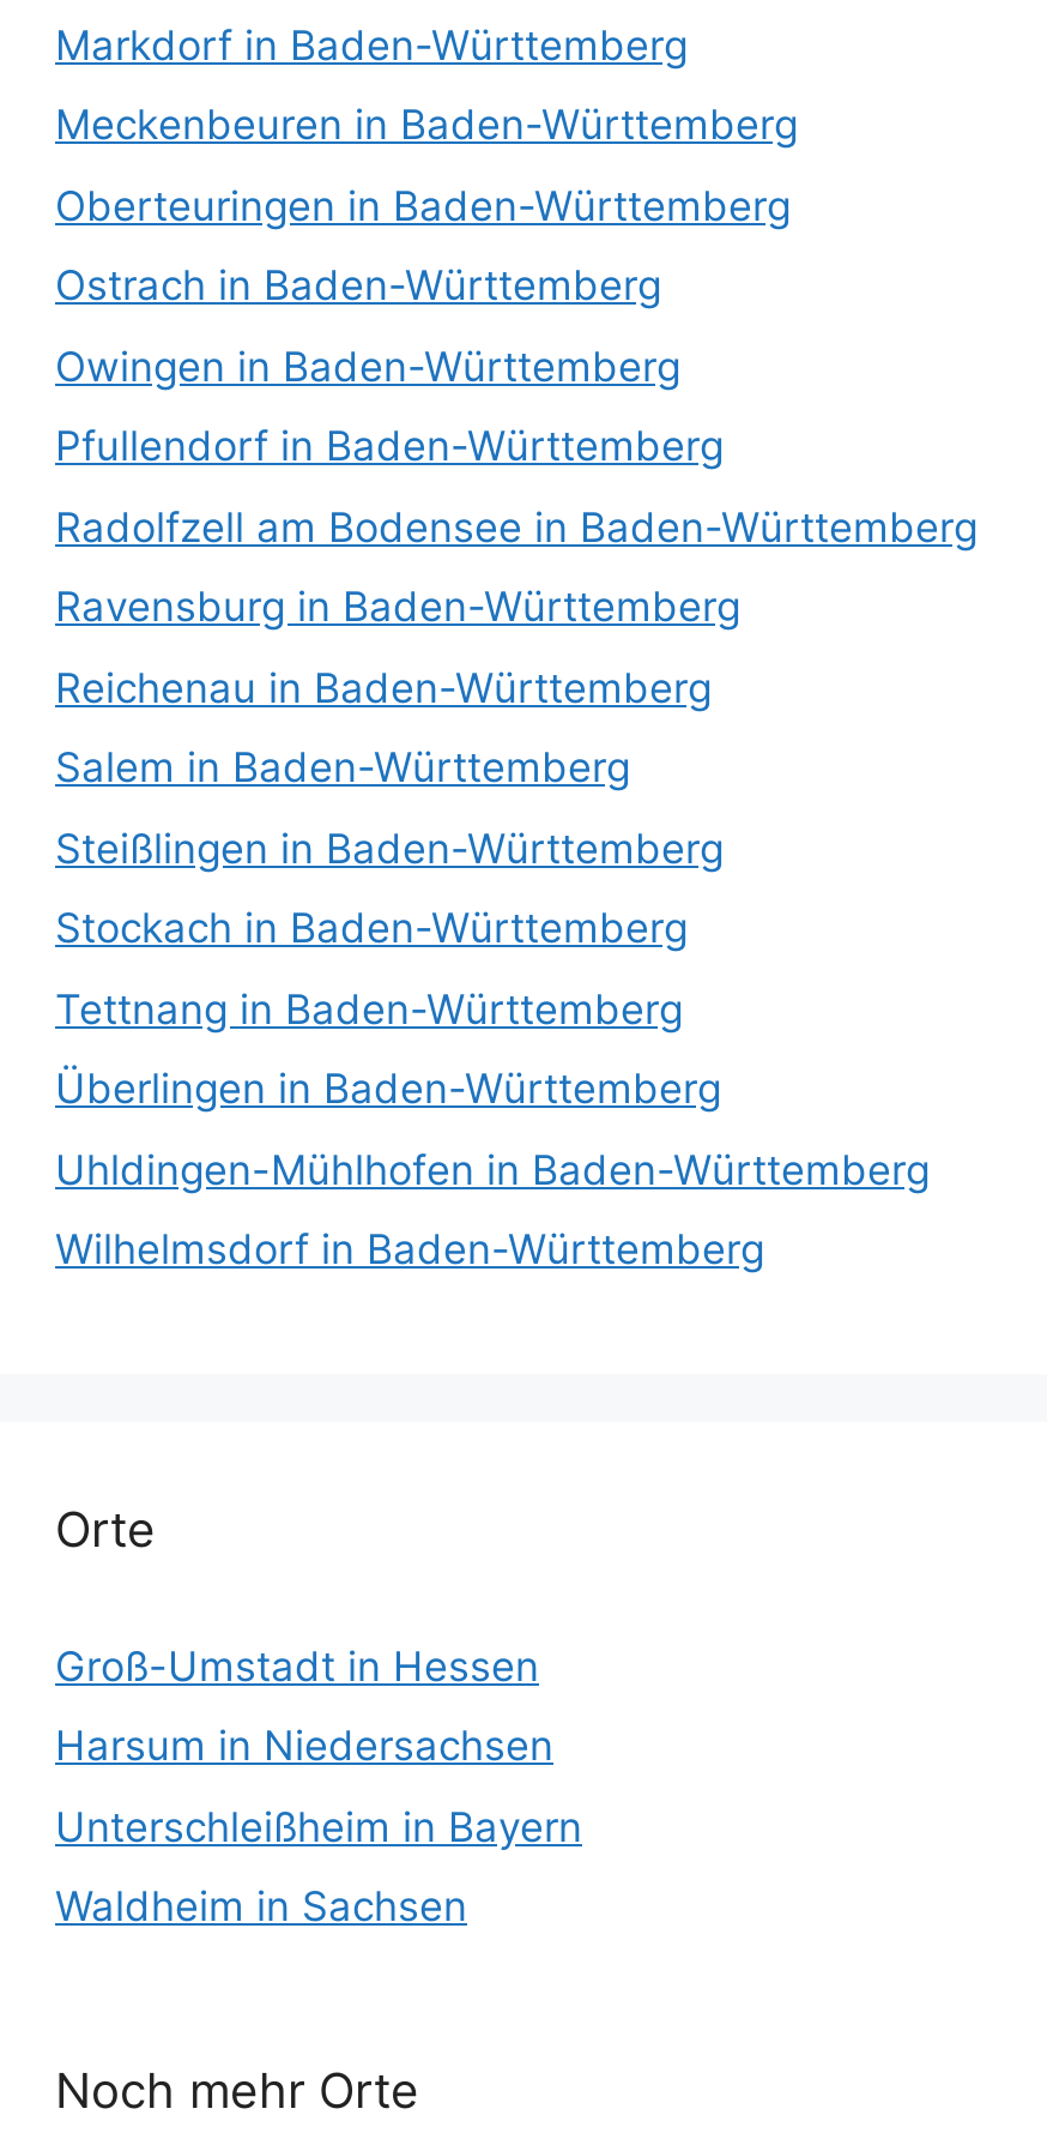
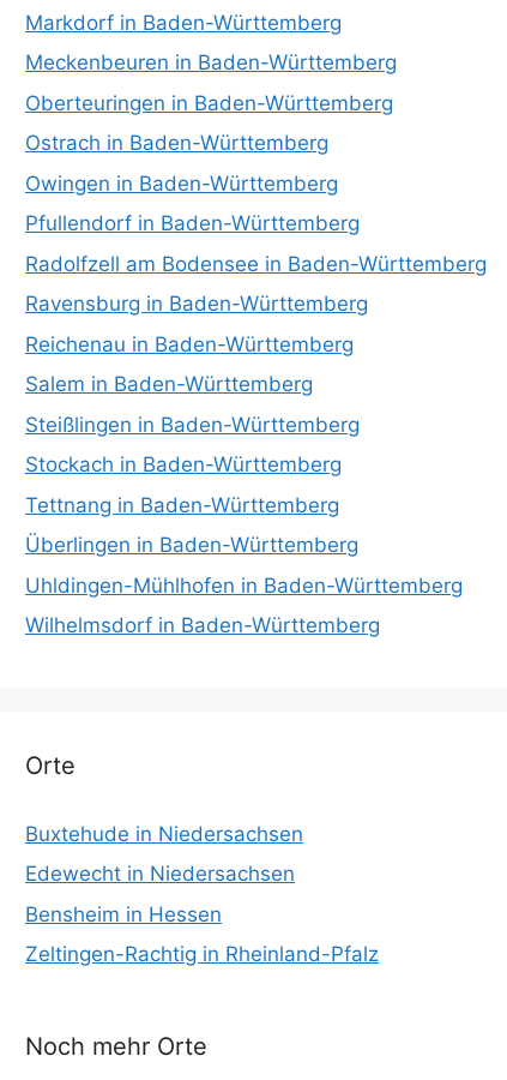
- Groß-Umstadt in Hessen
+ Buxtehude in Niedersachsen

- Harsum in Niedersachsen
+ Edewecht in Niedersachsen

- Unterschleißheim in Bayern
+ Bensheim in Hessen

- Waldheim in Sachsen
+ Zeltingen-Rachtig in Rheinland-Pfalz
